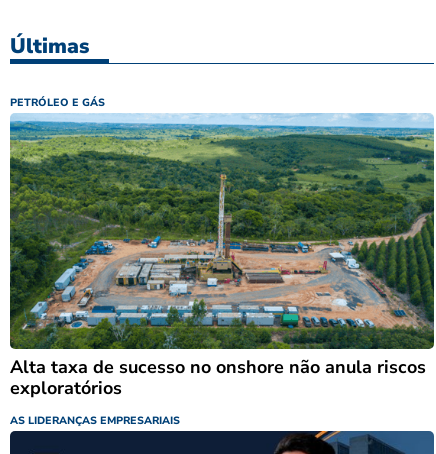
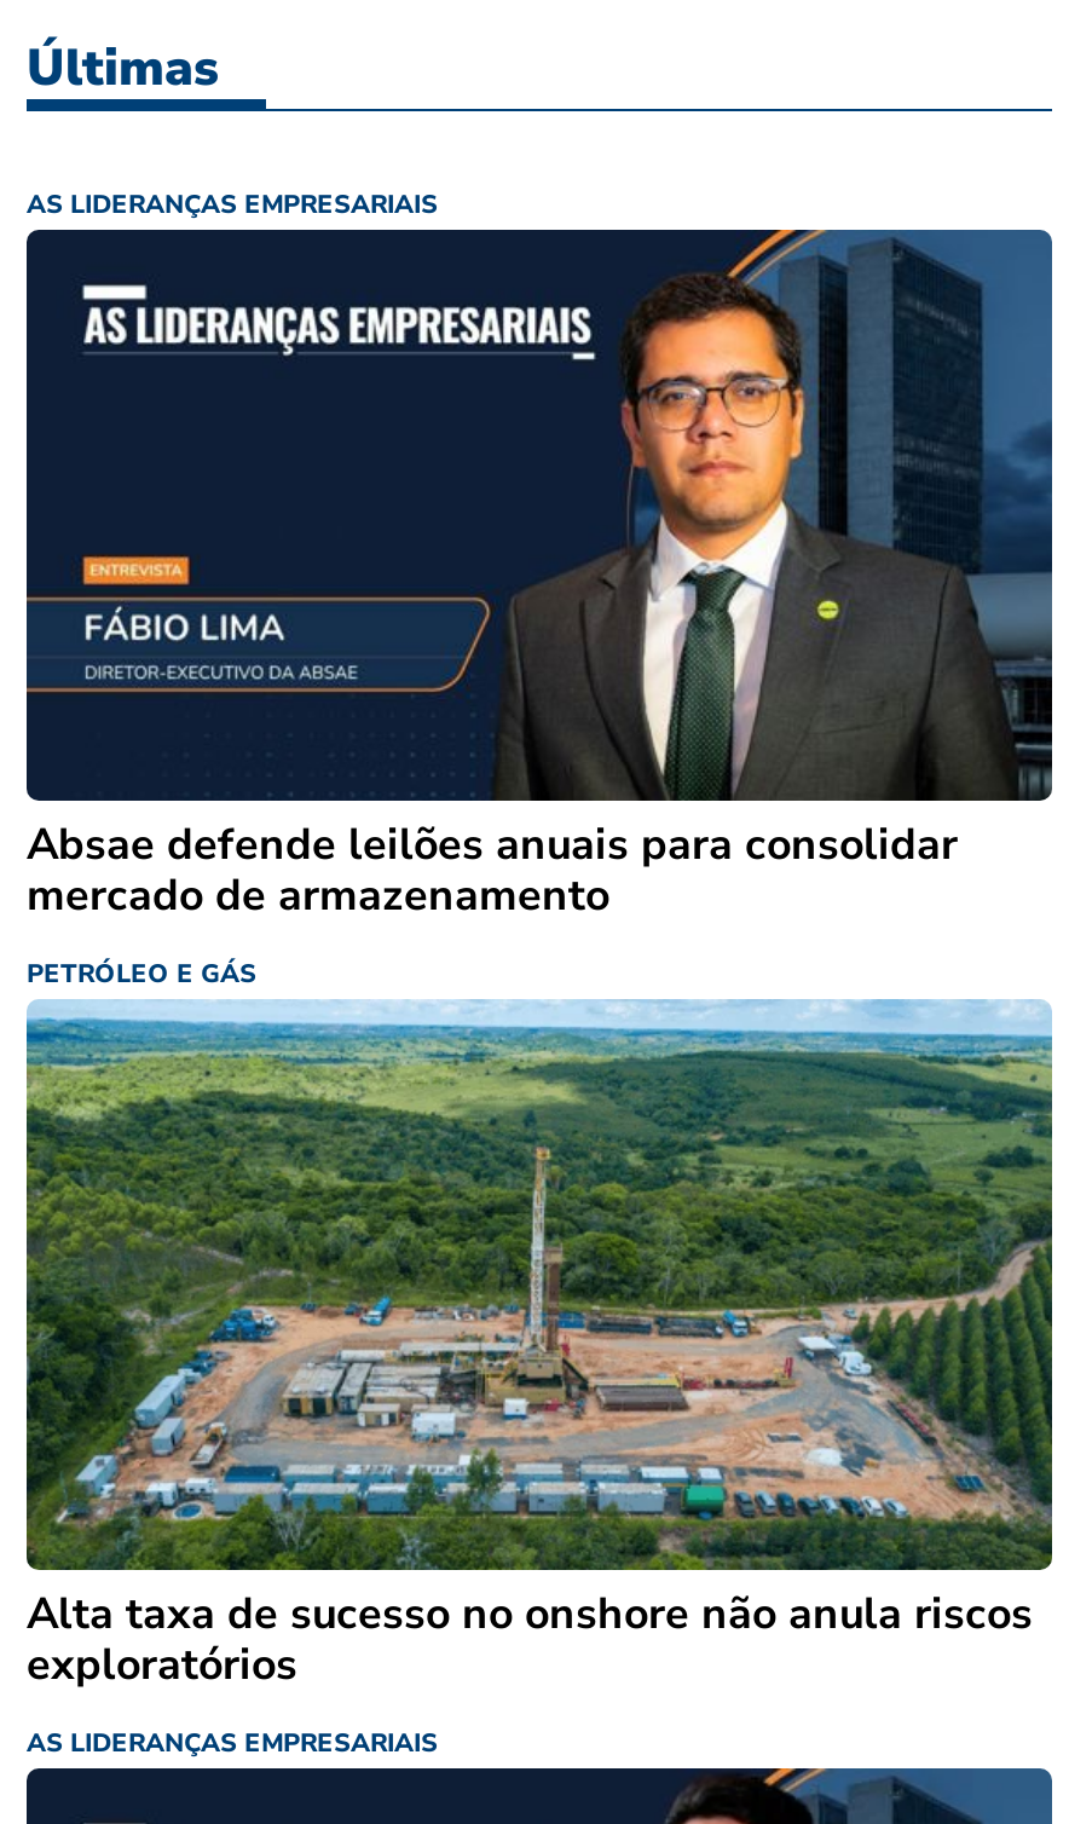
+ [image]
+ Absae defende leilões anuais para consolidar
+ mercado de armazenamento

+ AS LIDERANÇAS EMPRESARIAIS
